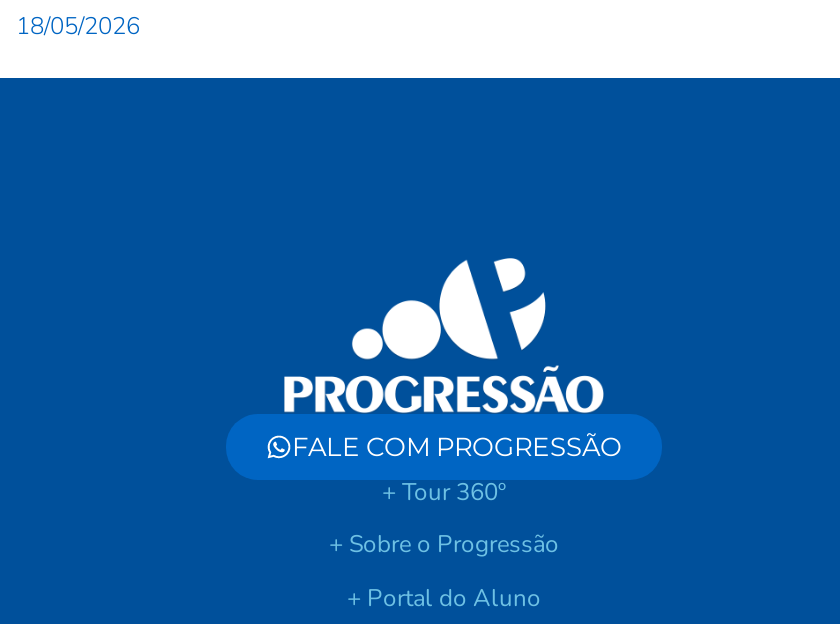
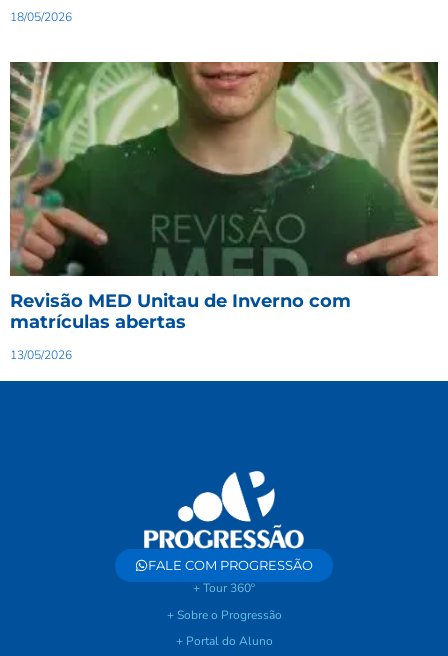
+ [image]
+ Revisão MED Unitau de Inverno com
+ matrículas abertas
+ 13/05/2026
